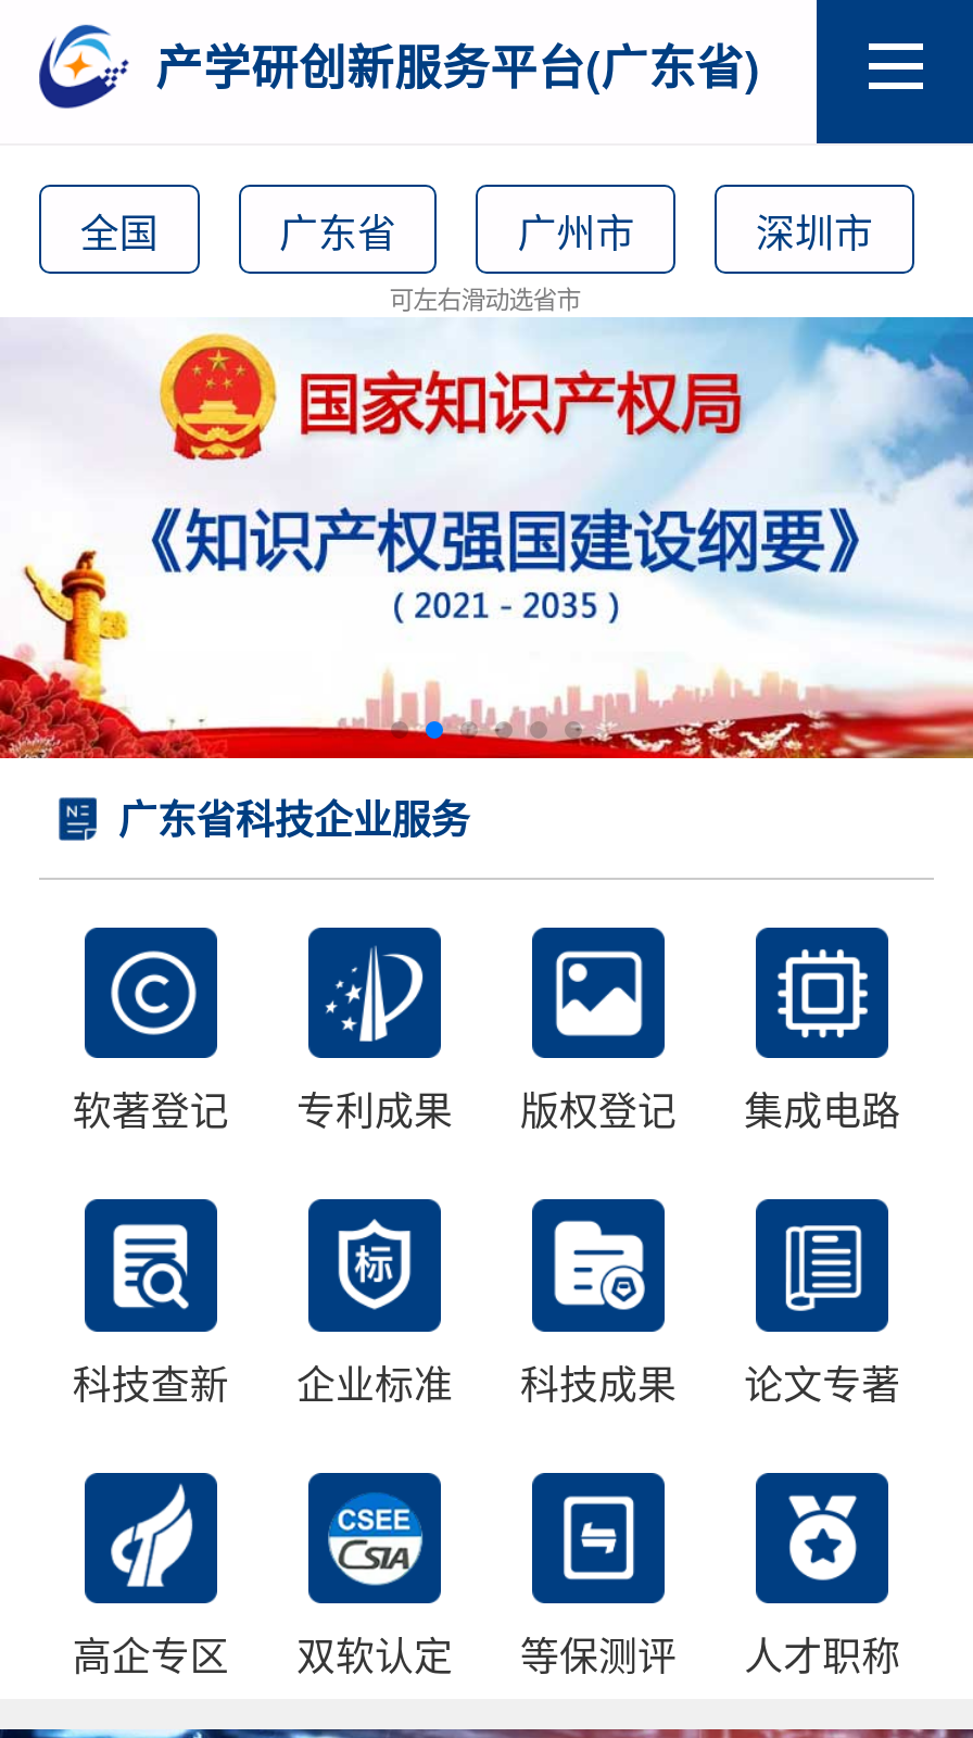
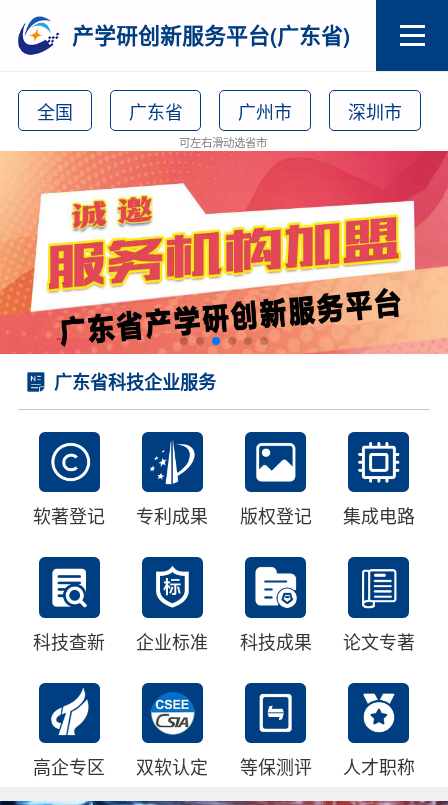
- [image]
+ [image]
